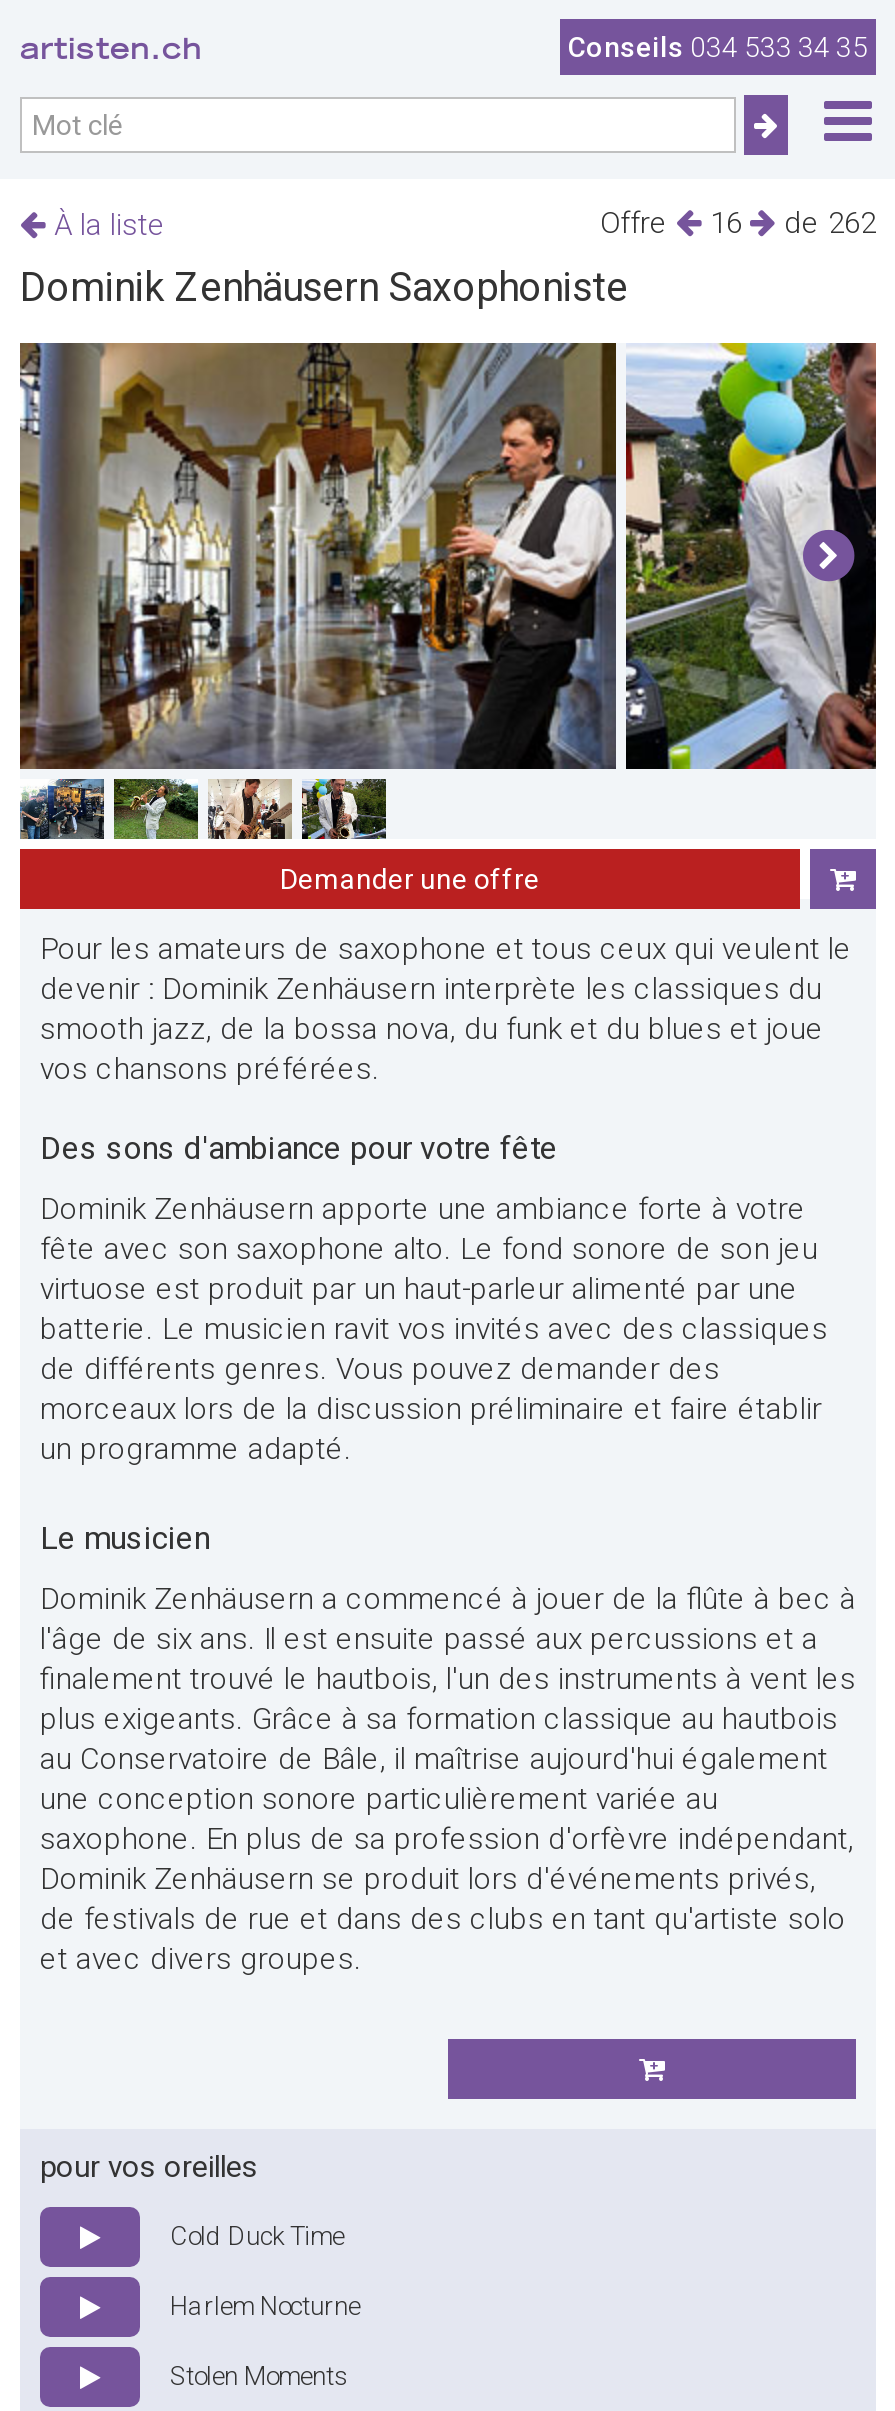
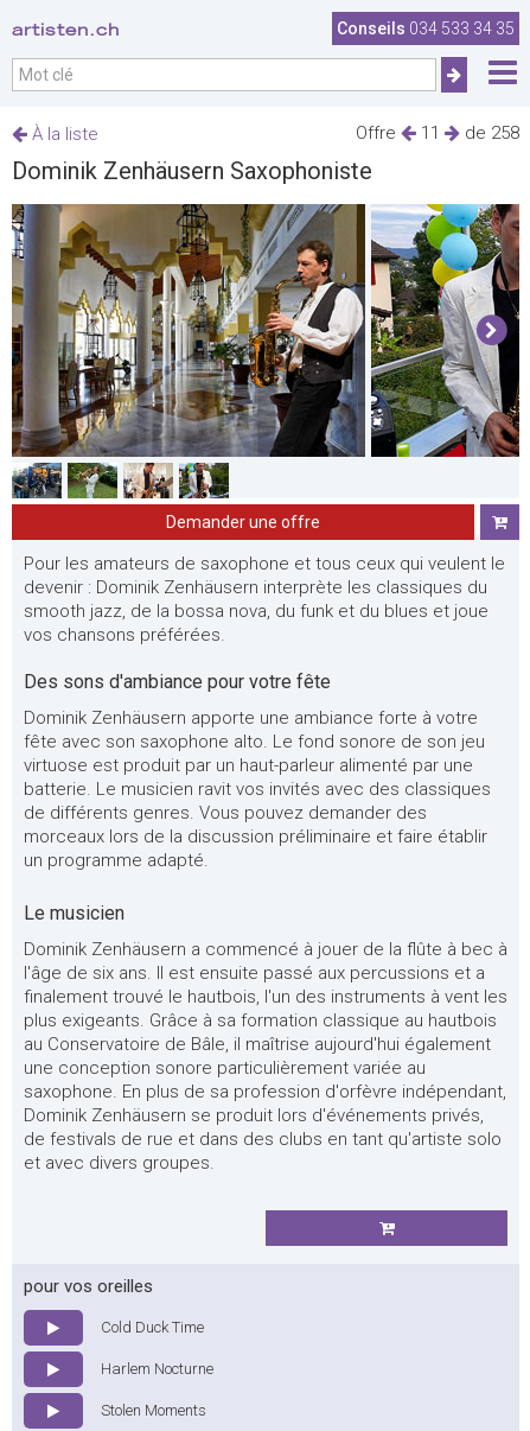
- 16
+ 11

- de 262
+ de 258
